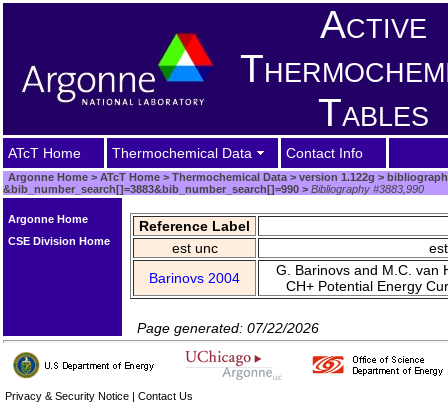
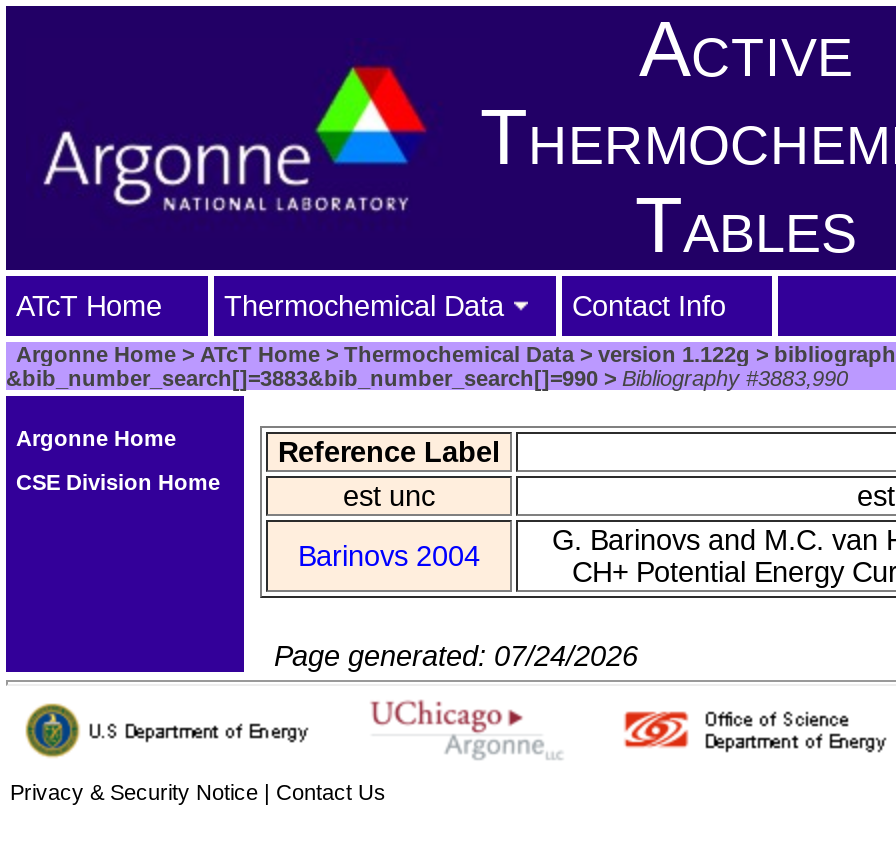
- Page generated: 07/22/2026
+ Page generated: 07/24/2026
